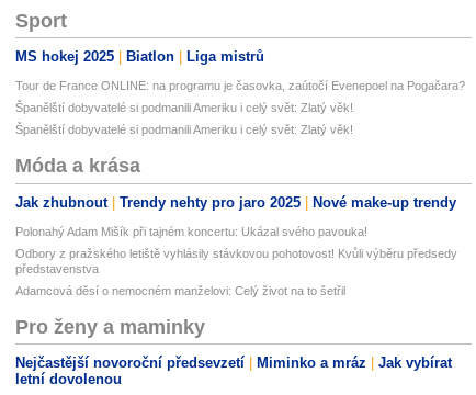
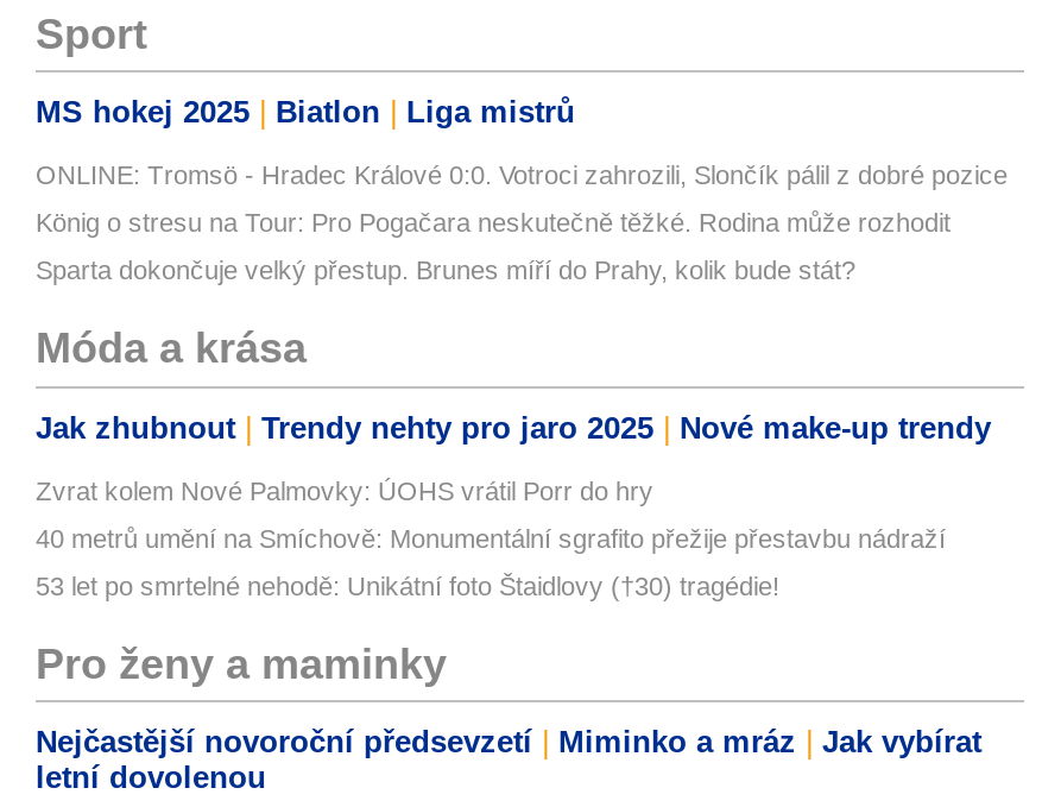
- Tour de France ONLINE: na programu je časovka, zaútočí Evenepoel na Pogačara?
+ ONLINE: Tromsö - Hradec Králové 0:0. Votroci zahrozili, Slončík pálil z dobré pozice

- Španělští dobyvatelé si podmanili Ameriku i celý svět: Zlatý věk!
+ König o stresu na Tour: Pro Pogačara neskutečně těžké. Rodina může rozhodit

- Španělští dobyvatelé si podmanili Ameriku i celý svět: Zlatý věk!
+ Sparta dokončuje velký přestup. Brunes míří do Prahy, kolik bude stát?

- Polonahý Adam Mišík při tajném koncertu: Ukázal svého pavouka!
+ Zvrat kolem Nové Palmovky: ÚOHS vrátil Porr do hry

- Odbory z pražského letiště vyhlásily stávkovou pohotovost! Kvůli výběru předsedy
- představenstva
+ 40 metrů umění na Smíchově: Monumentální sgrafito přežije přestavbu nádraží

- Adamcová děsí o nemocném manželovi: Celý život na to šetřil
+ 53 let po smrtelné nehodě: Unikátní foto Štaidlovy (†30) tragédie!
